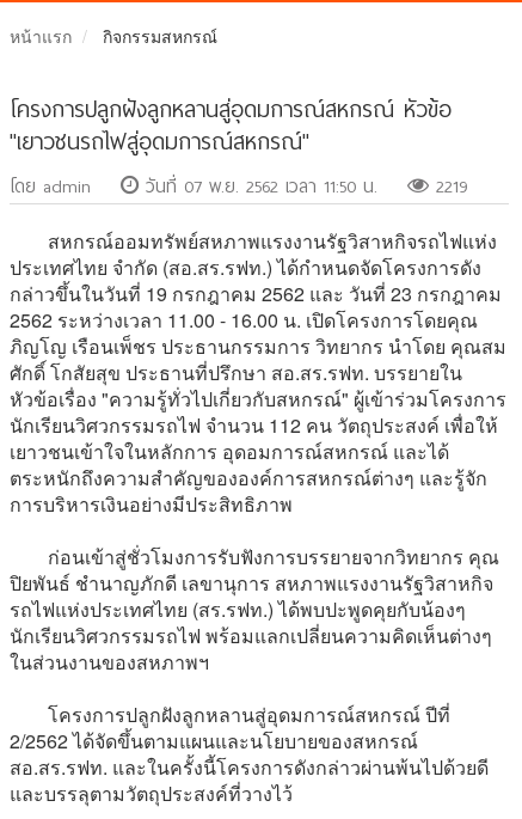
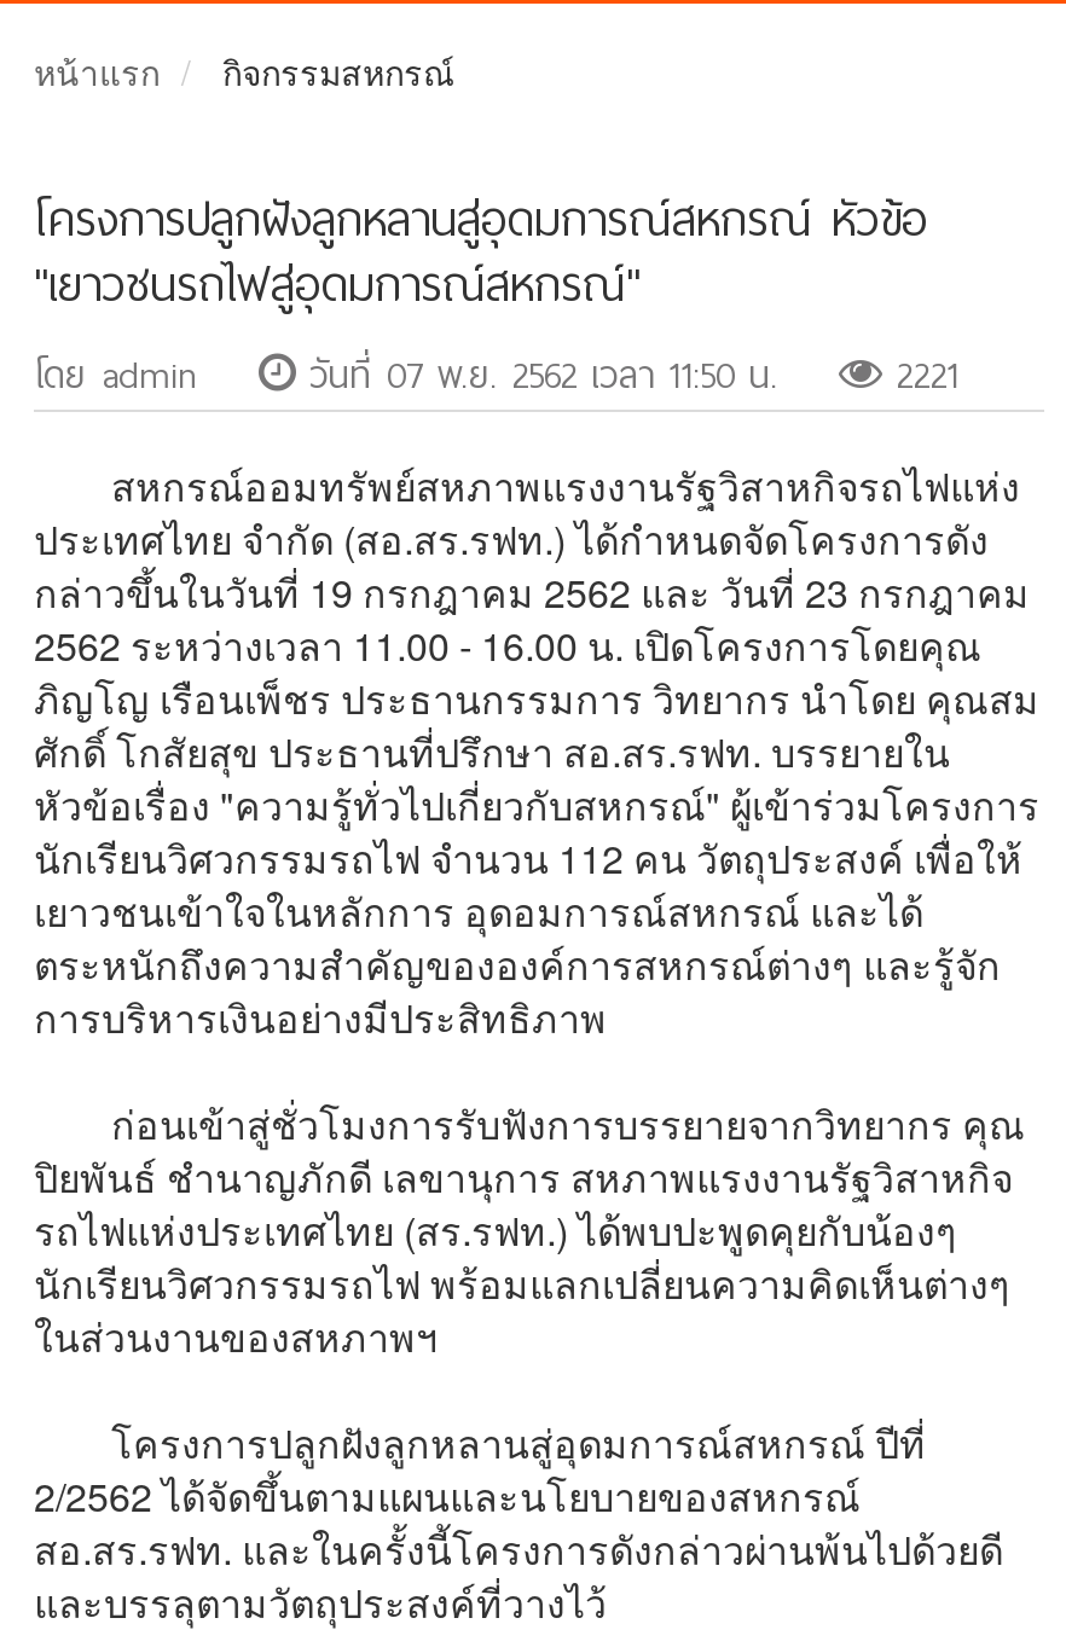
- 2219
+ 2221
